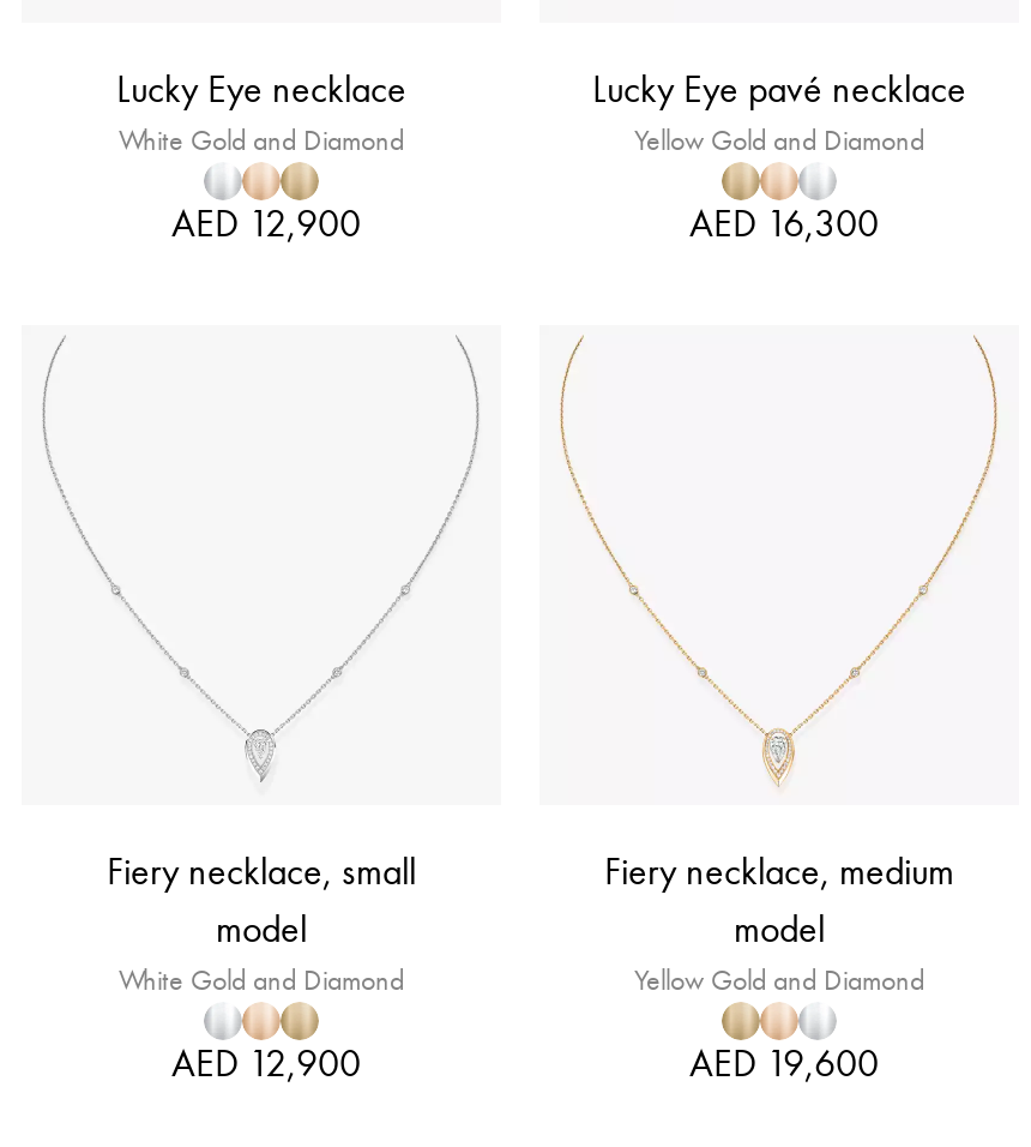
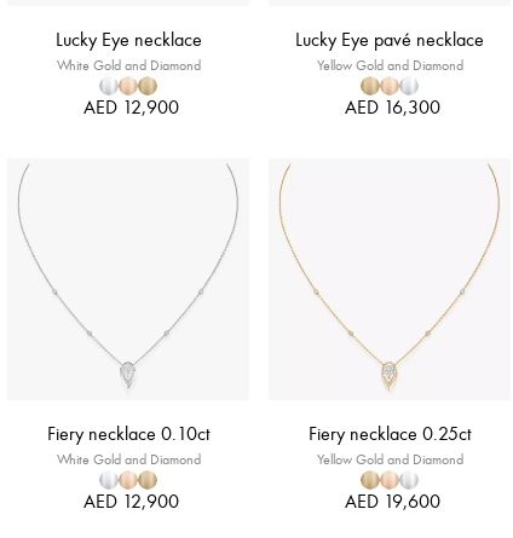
- Fiery necklace, small
- model
+ Fiery necklace 0.10ct

- Fiery necklace, medium
- model
+ Fiery necklace 0.25ct
